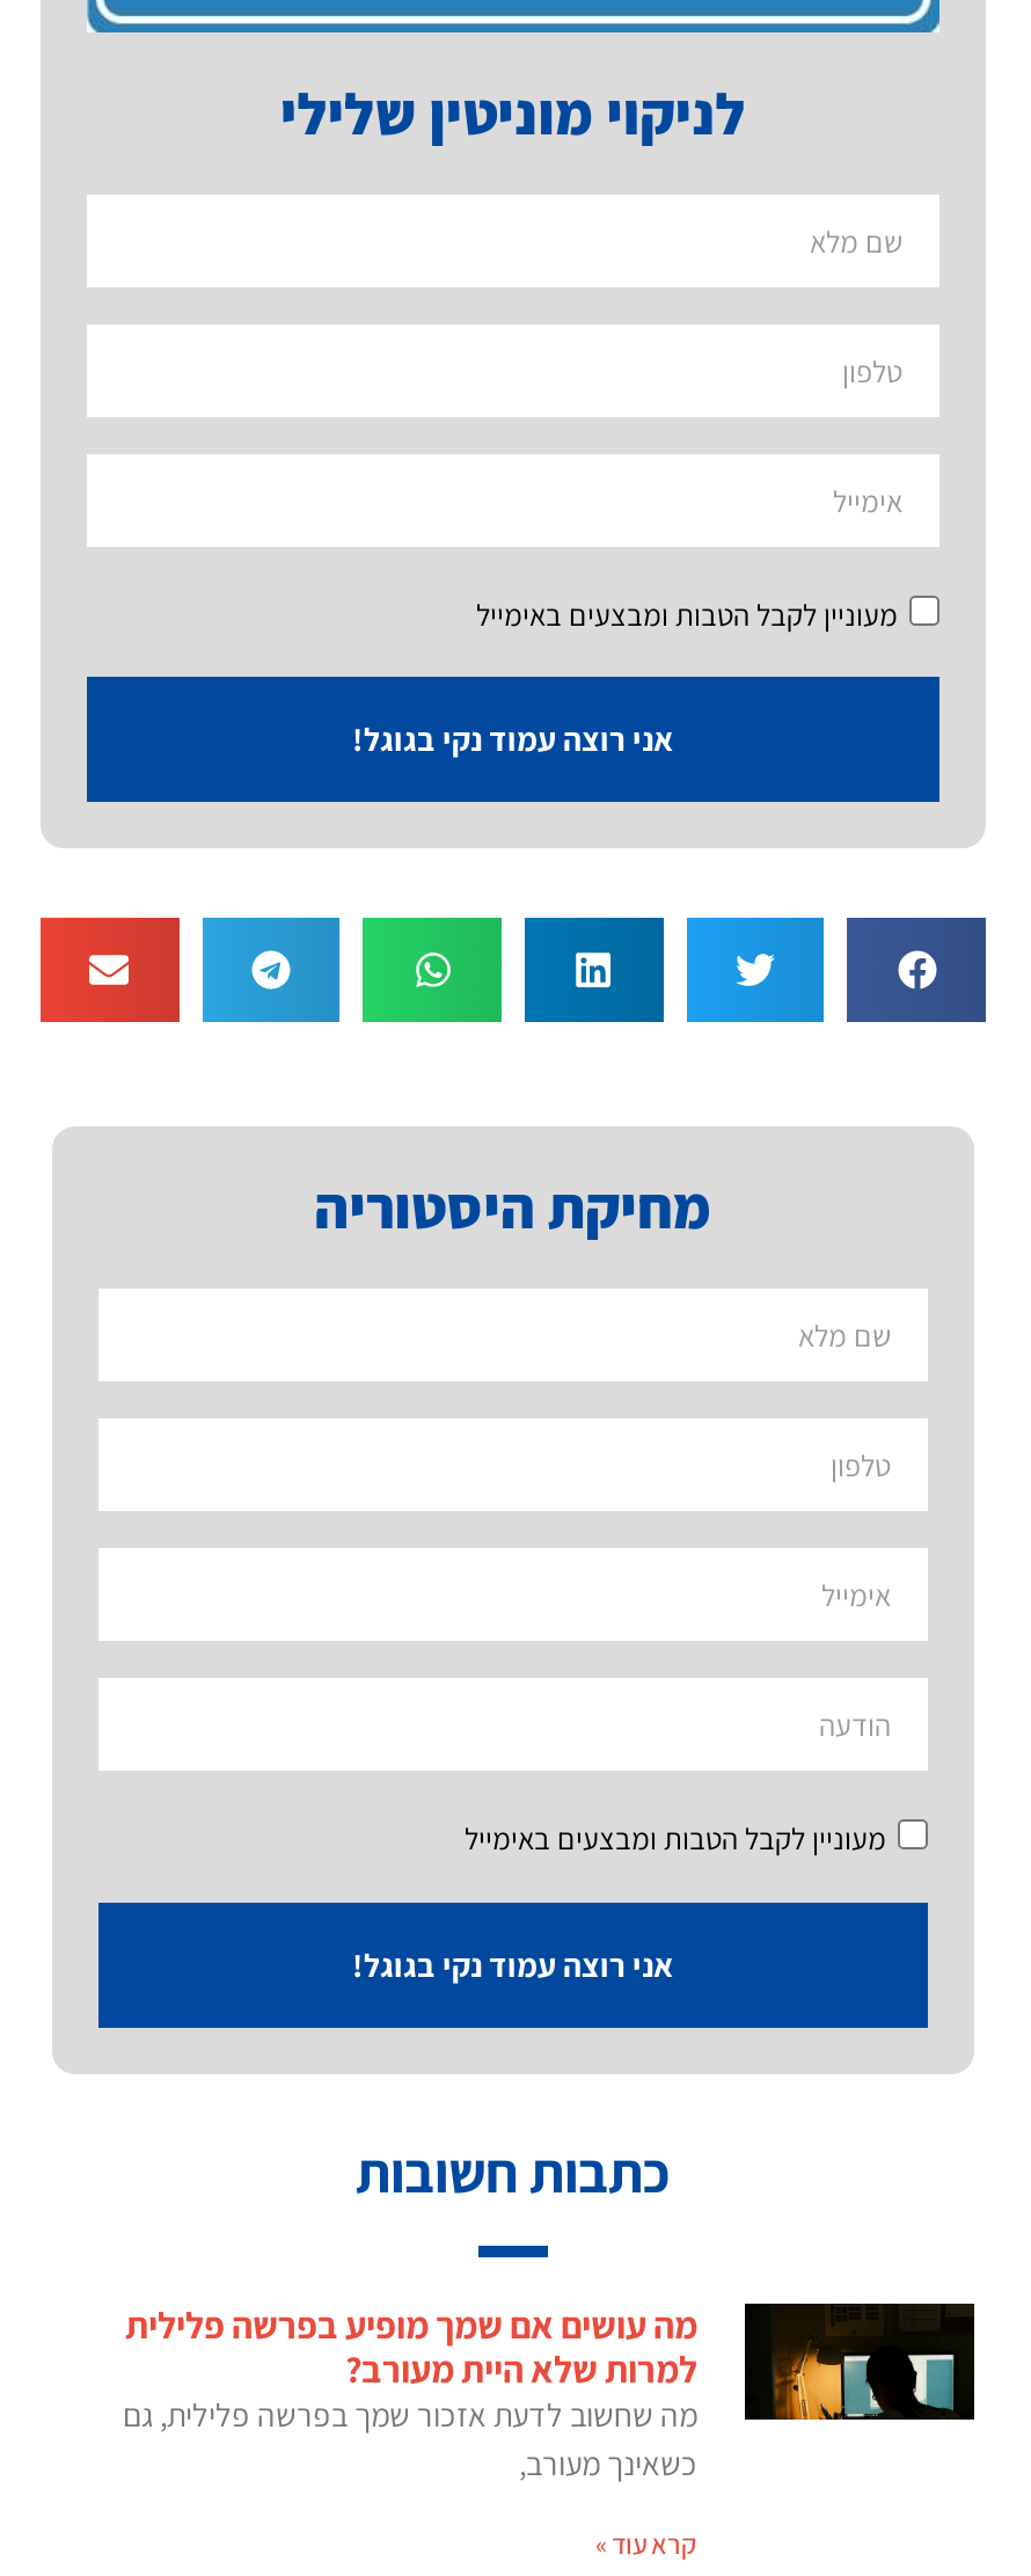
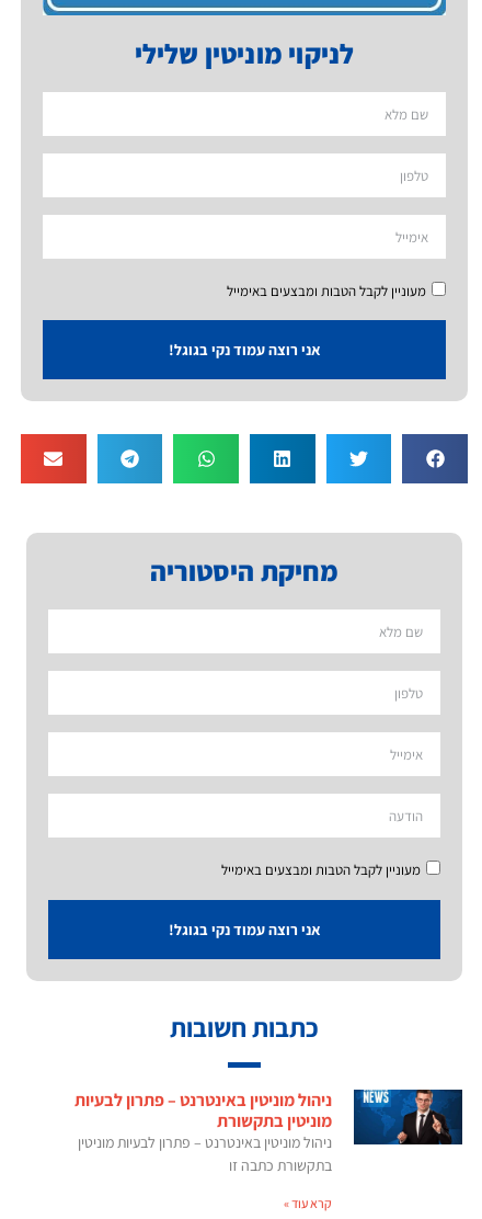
- [image]
- מה עושים אם שמך מופיע בפרשה פלילית
- למרות שלא היית מעורב?
- מה שחשוב לדעת אזכור שמך בפרשה פלילית, גם
- כשאינך מעורב,
+ [image]
+ ניהול מוניטין באינטרנט – פתרון לבעיות
+ מוניטין בתקשורת
+ ניהול מוניטין באינטרנט – פתרון לבעיות מוניטין
+ בתקשורת כתבה זו
